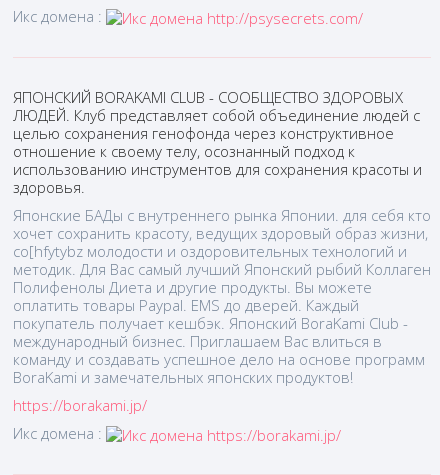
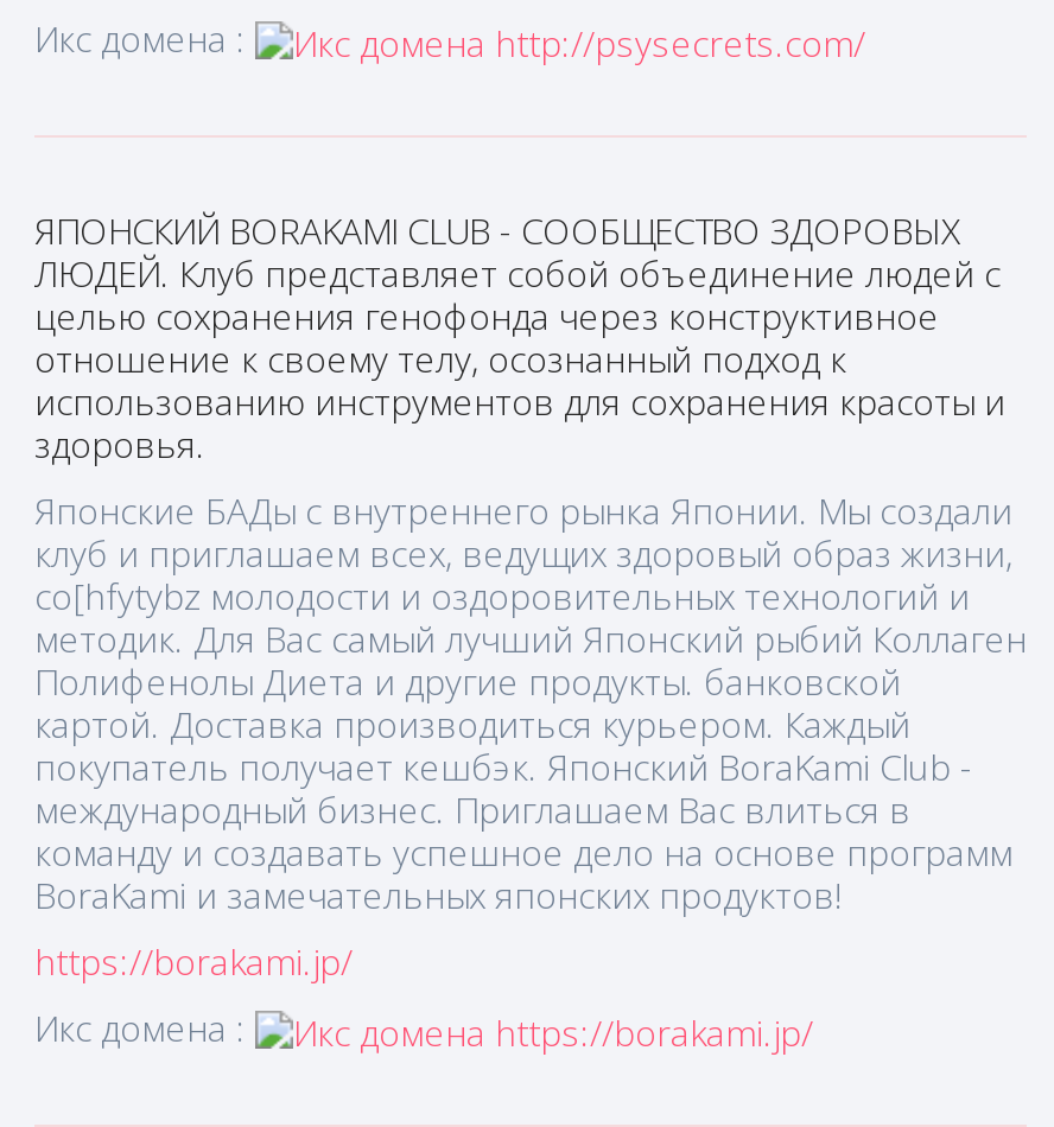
- Японские БАДы с внутреннего рынка Японии. для себя кто
- хочет сохранить красоту, ведущих здоровый образ жизни,
+ Японские БАДы с внутреннего рынка Японии. Мы создали
+ клуб и приглашаем всех, ведущих здоровый образ жизни,

- Полифенолы Диета и другие продукты. Вы можете
- оплатить товары Paypal. EMS до дверей. Каждый
+ Полифенолы Диета и другие продукты. банковской
+ картой. Доставка производиться курьером. Каждый
